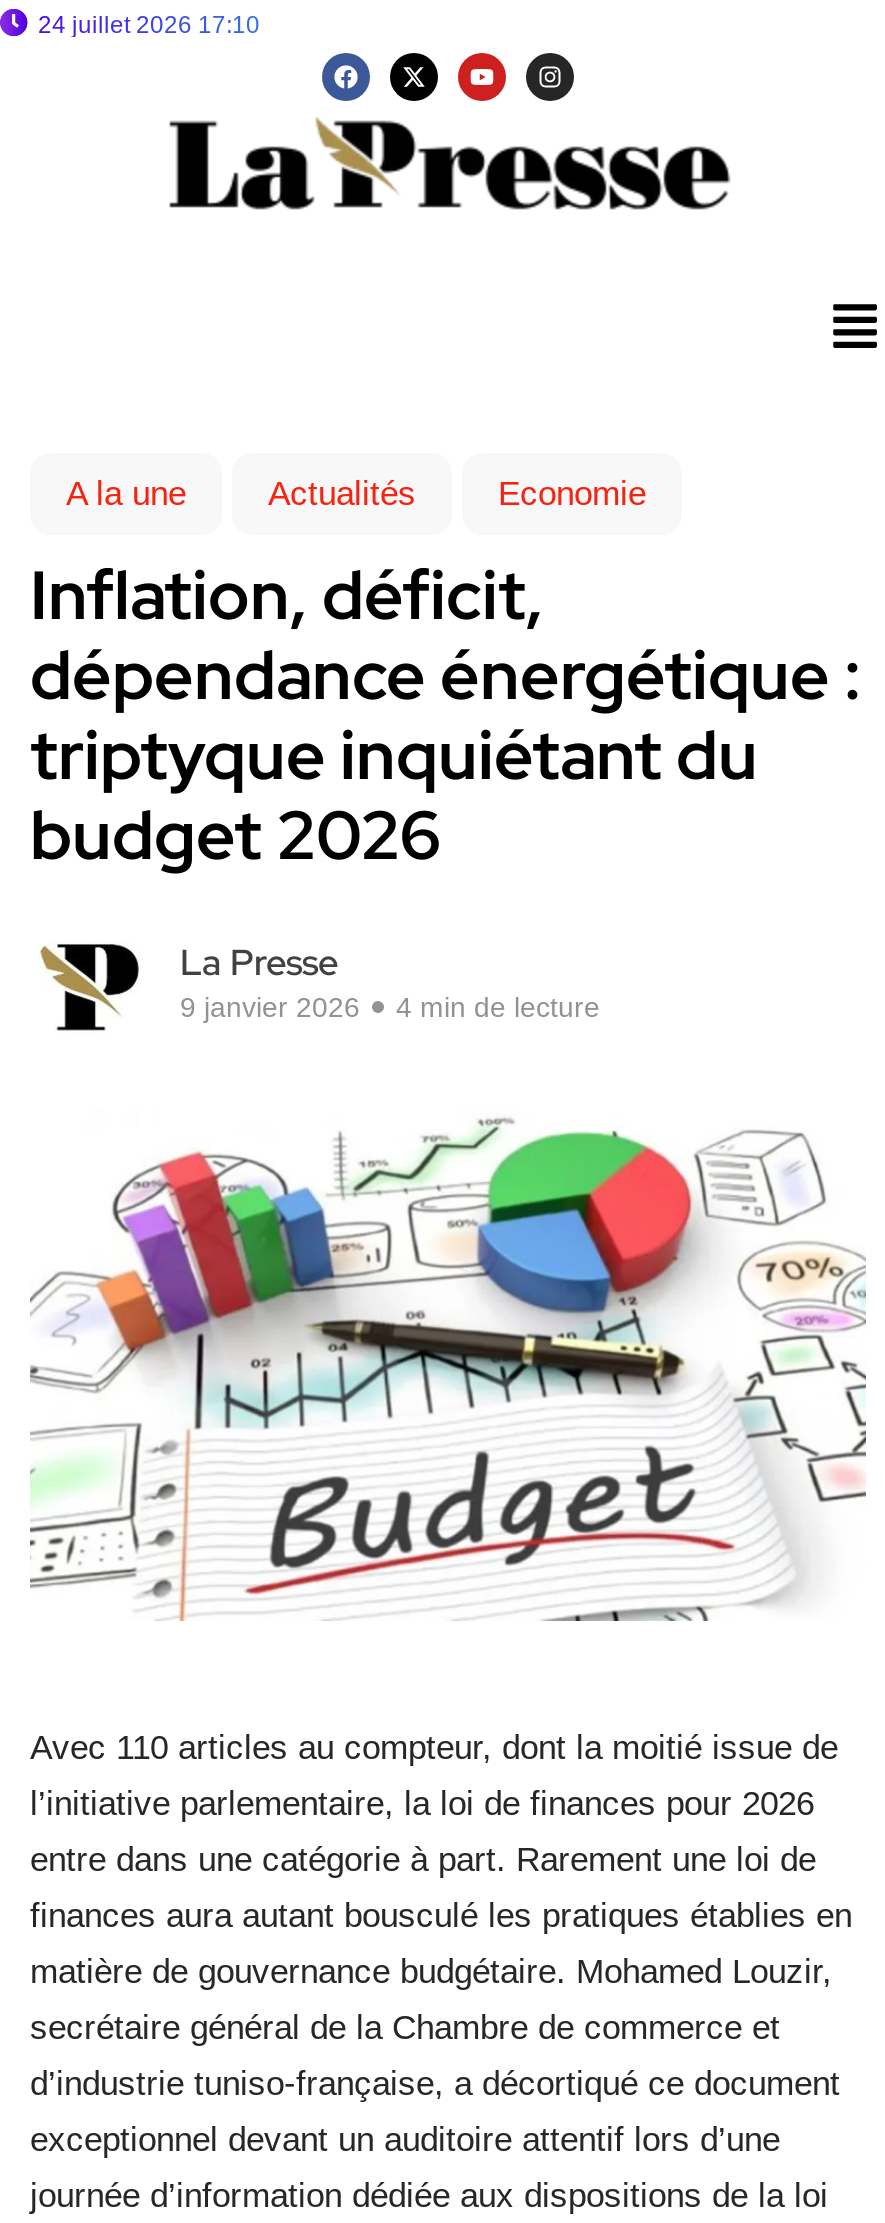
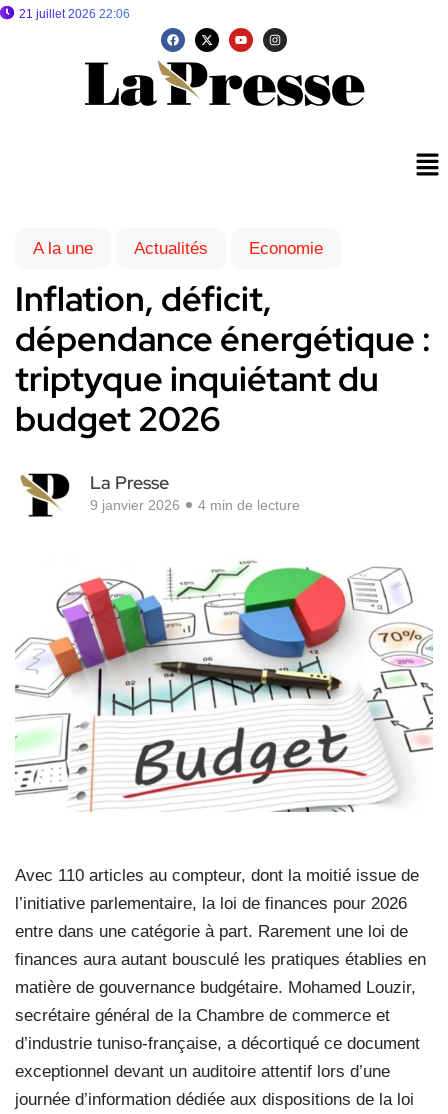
- 24 juillet 2026 17:10
+ 21 juillet 2026 22:06
